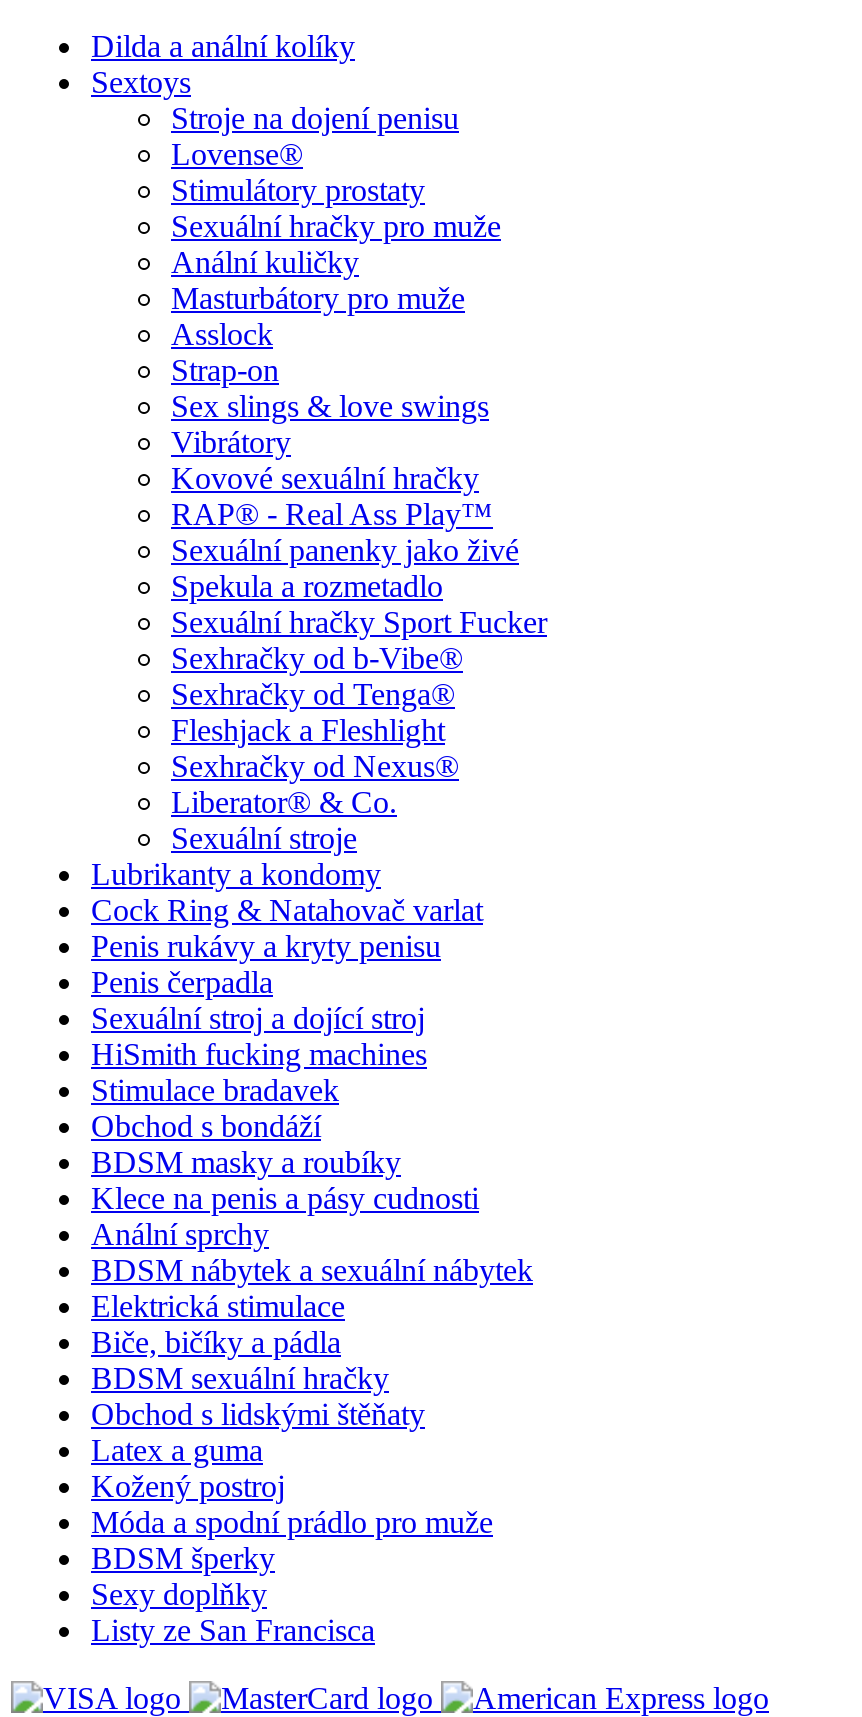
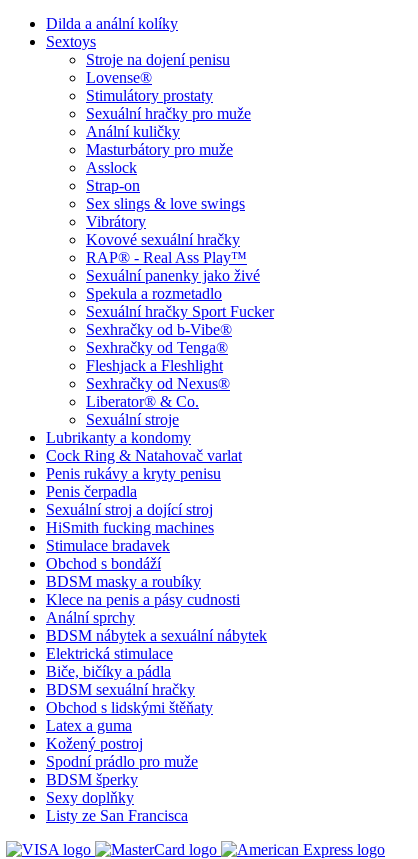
- Móda a spodní prádlo pro muže
+ Spodní prádlo pro muže
